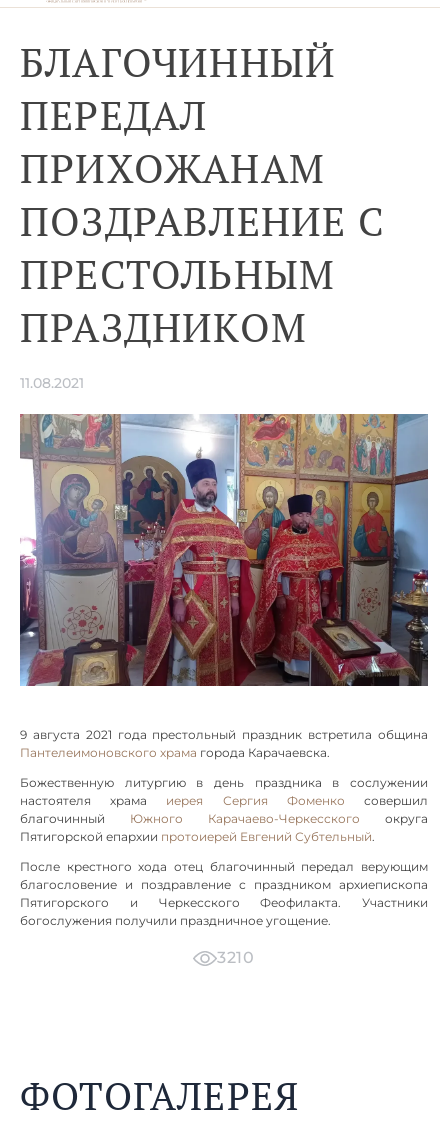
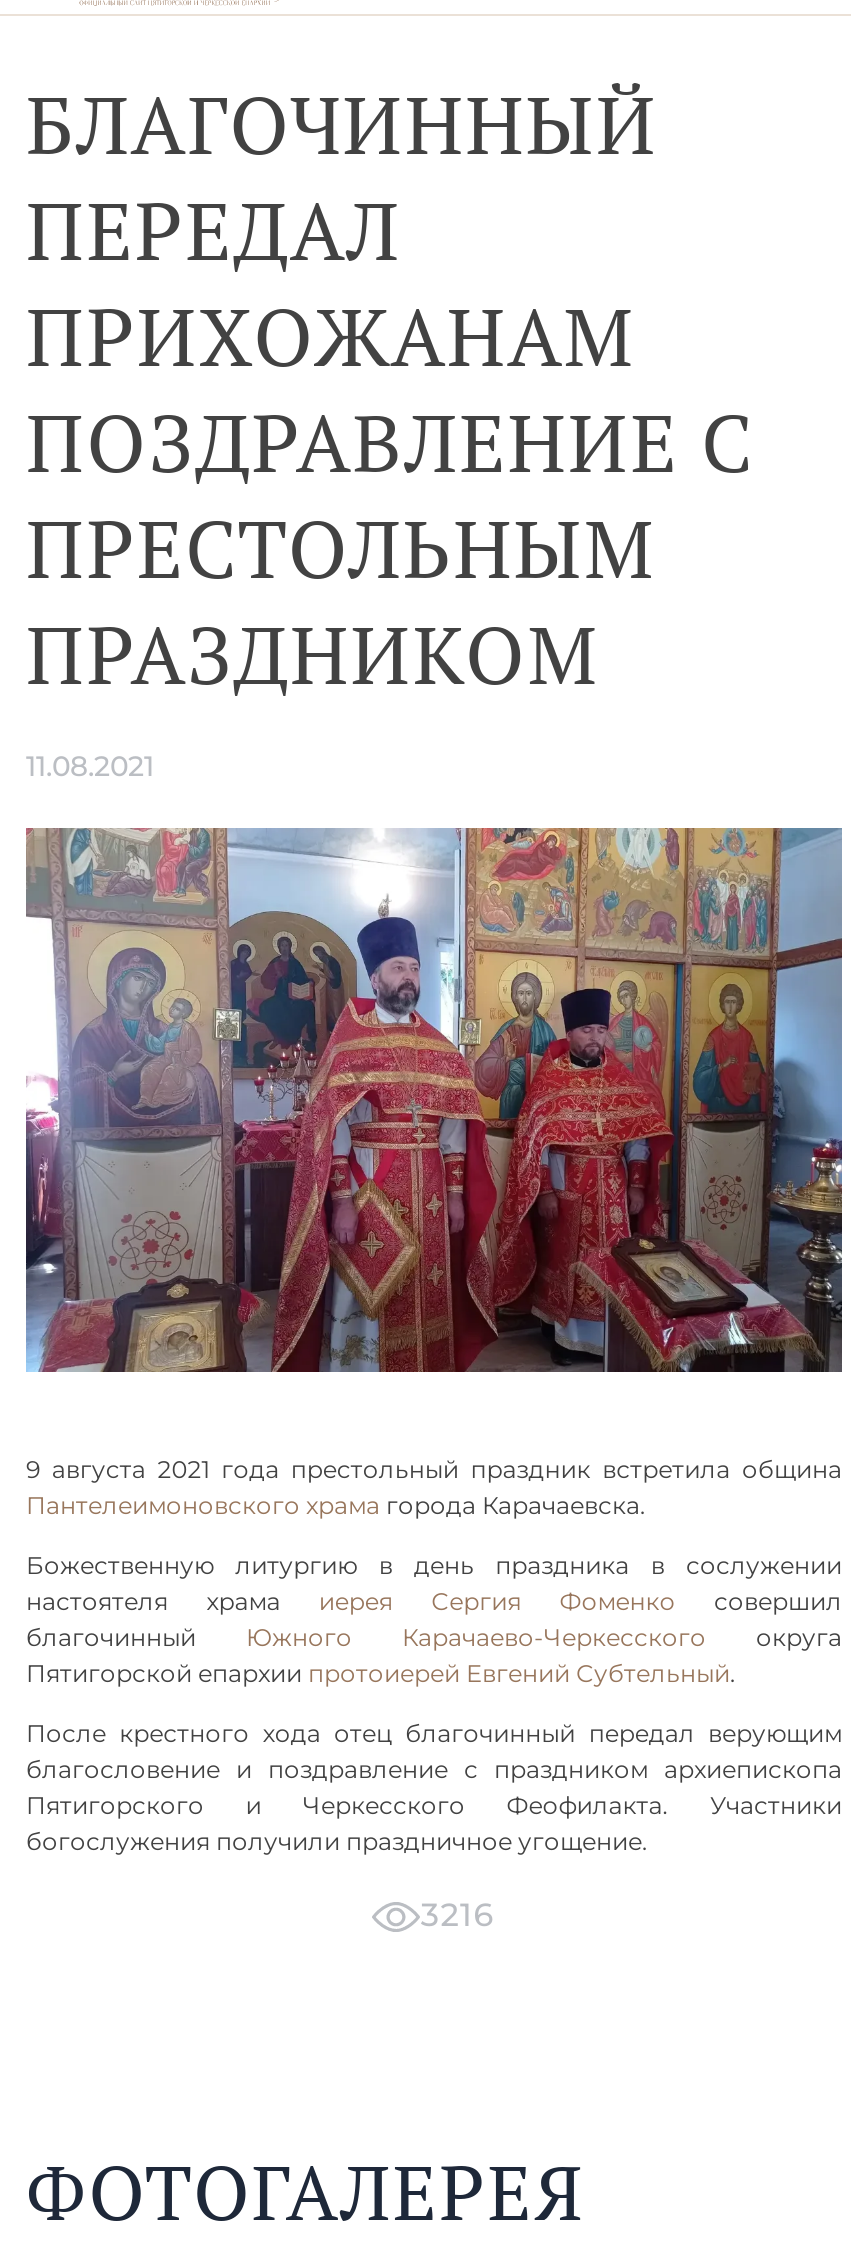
- 3210
+ 3216
